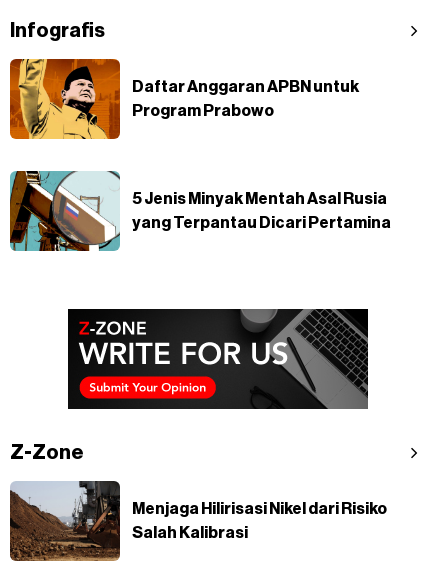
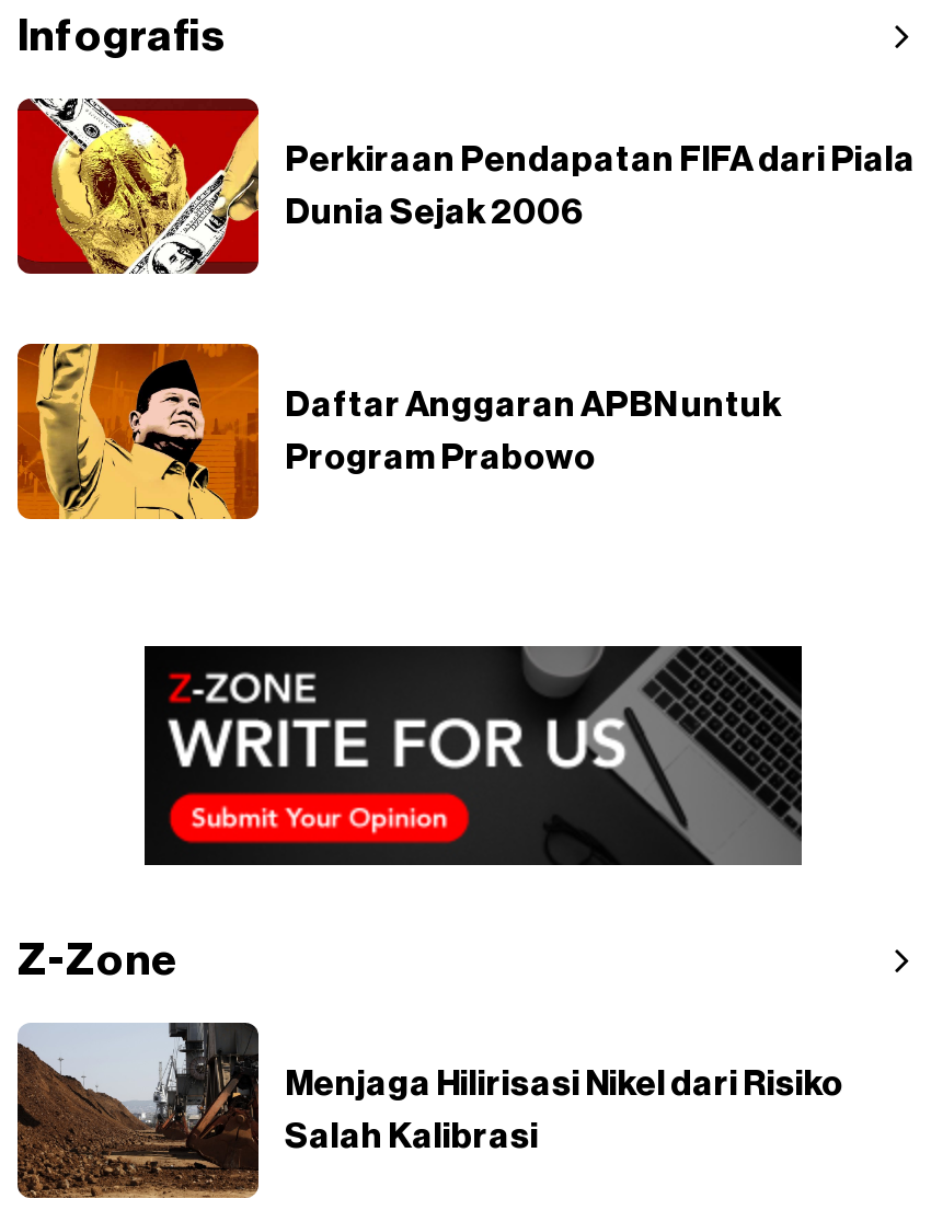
+ [image]
+ Perkiraan Pendapatan FIFA dari Piala
+ Dunia Sejak 2006

moved down: [image] | Daftar Anggaran APBN untuk | Program Prabowo

- [image]
- 5 Jenis Minyak Mentah Asal Rusia
- yang Terpantau Dicari Pertamina
